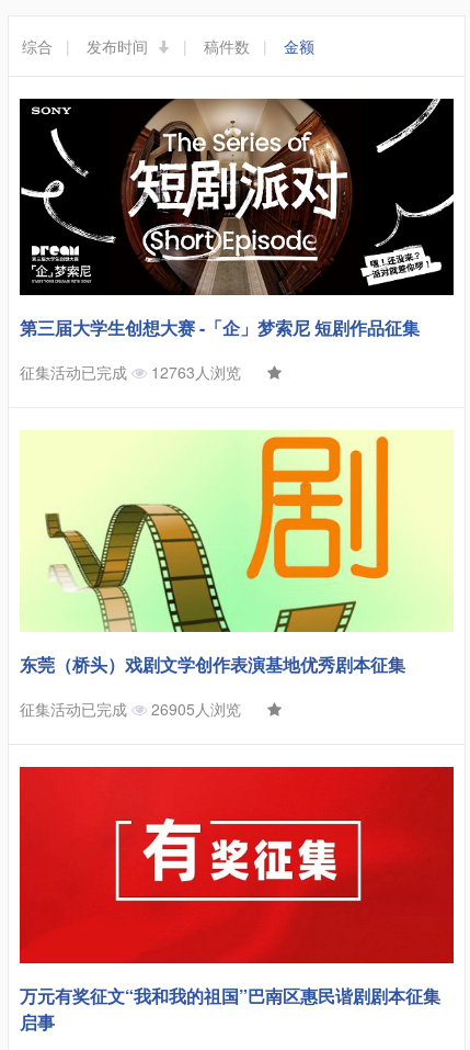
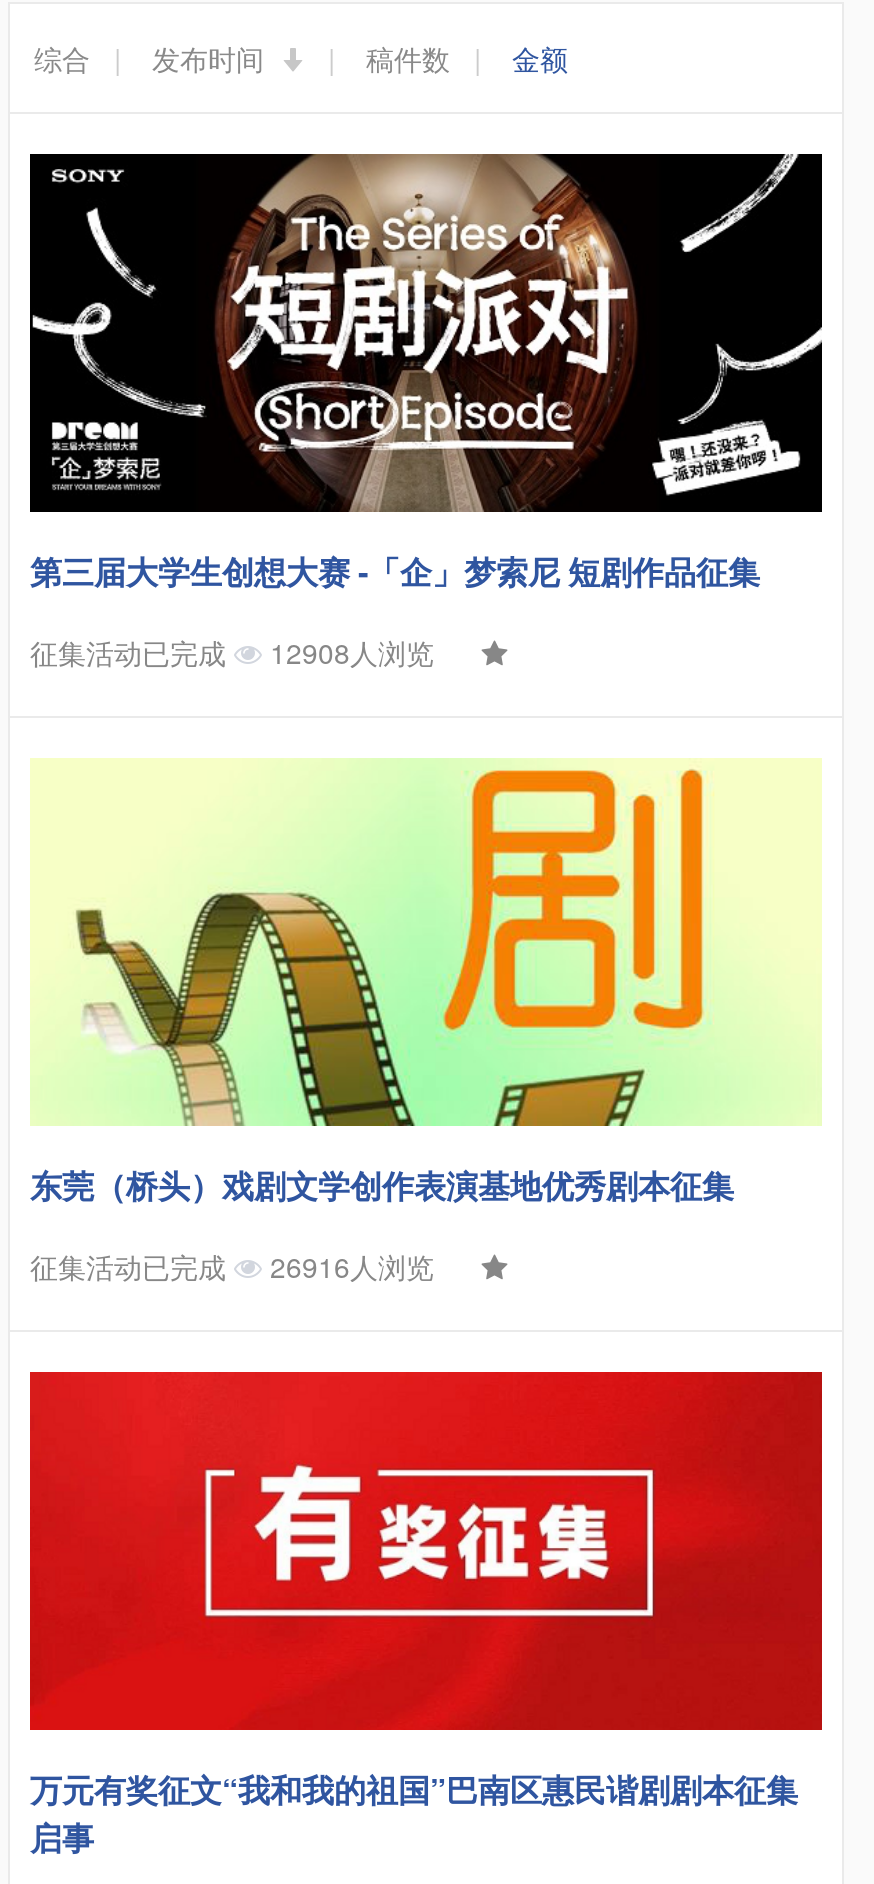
- 征集活动已完成 12763人浏览
+ 征集活动已完成 12908人浏览

- 征集活动已完成 26905人浏览
+ 征集活动已完成 26916人浏览
